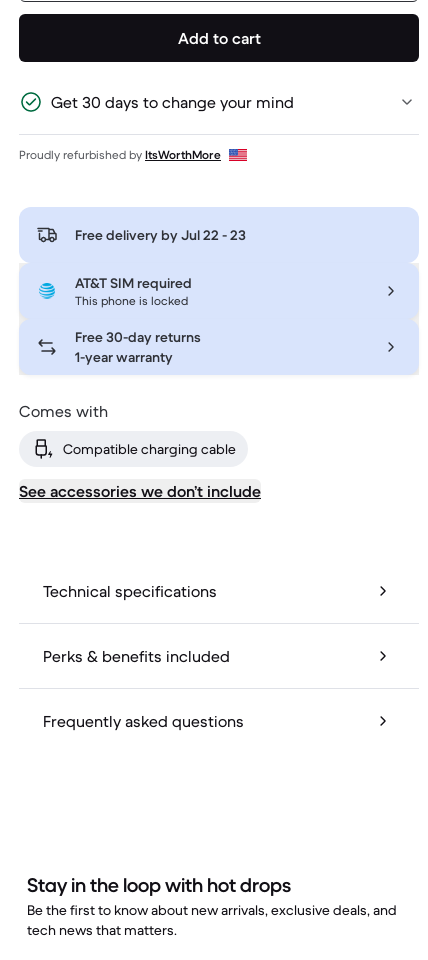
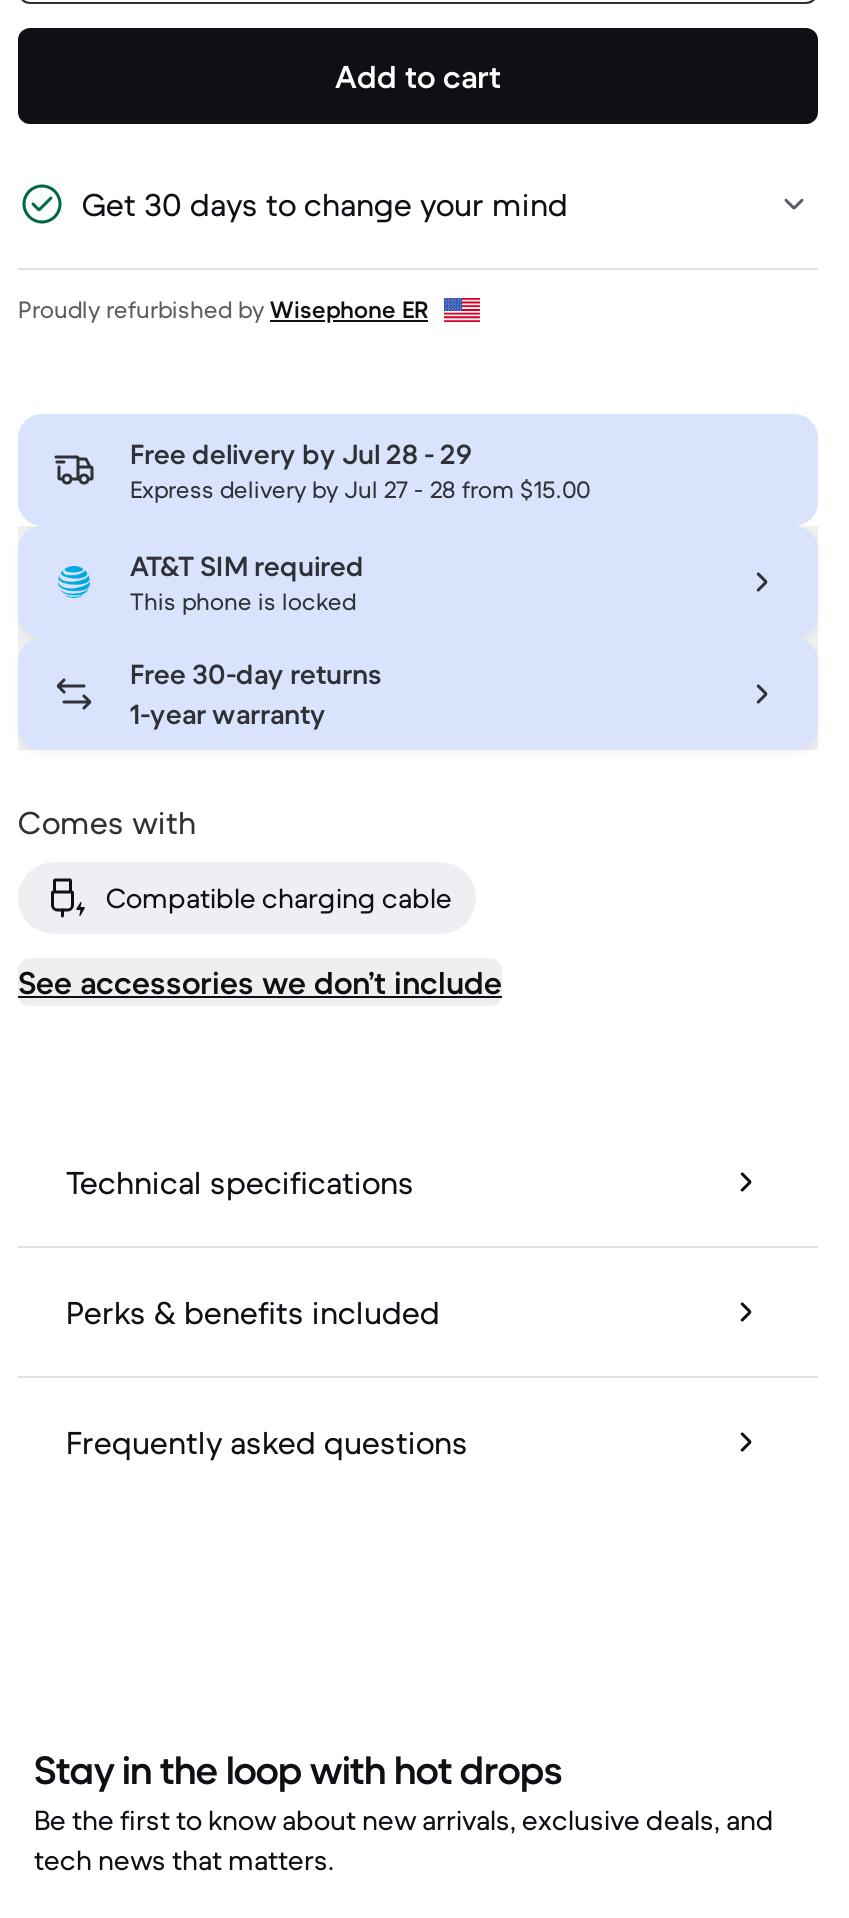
- Proudly refurbished by ItsWorthMore
+ Proudly refurbished by Wisephone ER

- Free delivery by Jul 22 - 23
+ Free delivery by Jul 28 - 29
+ Express delivery by Jul 27 - 28 from $15.00
